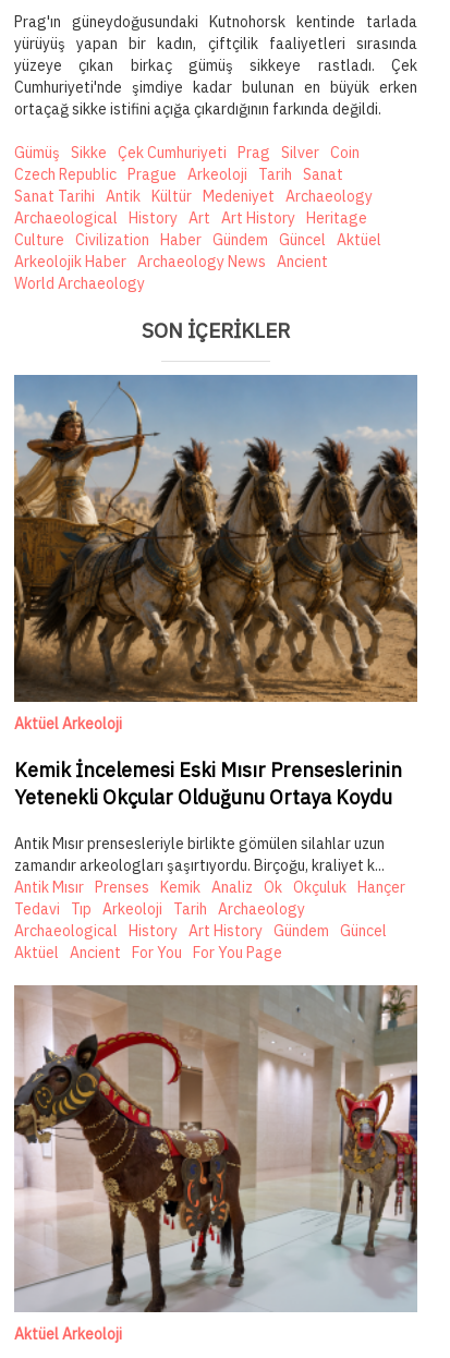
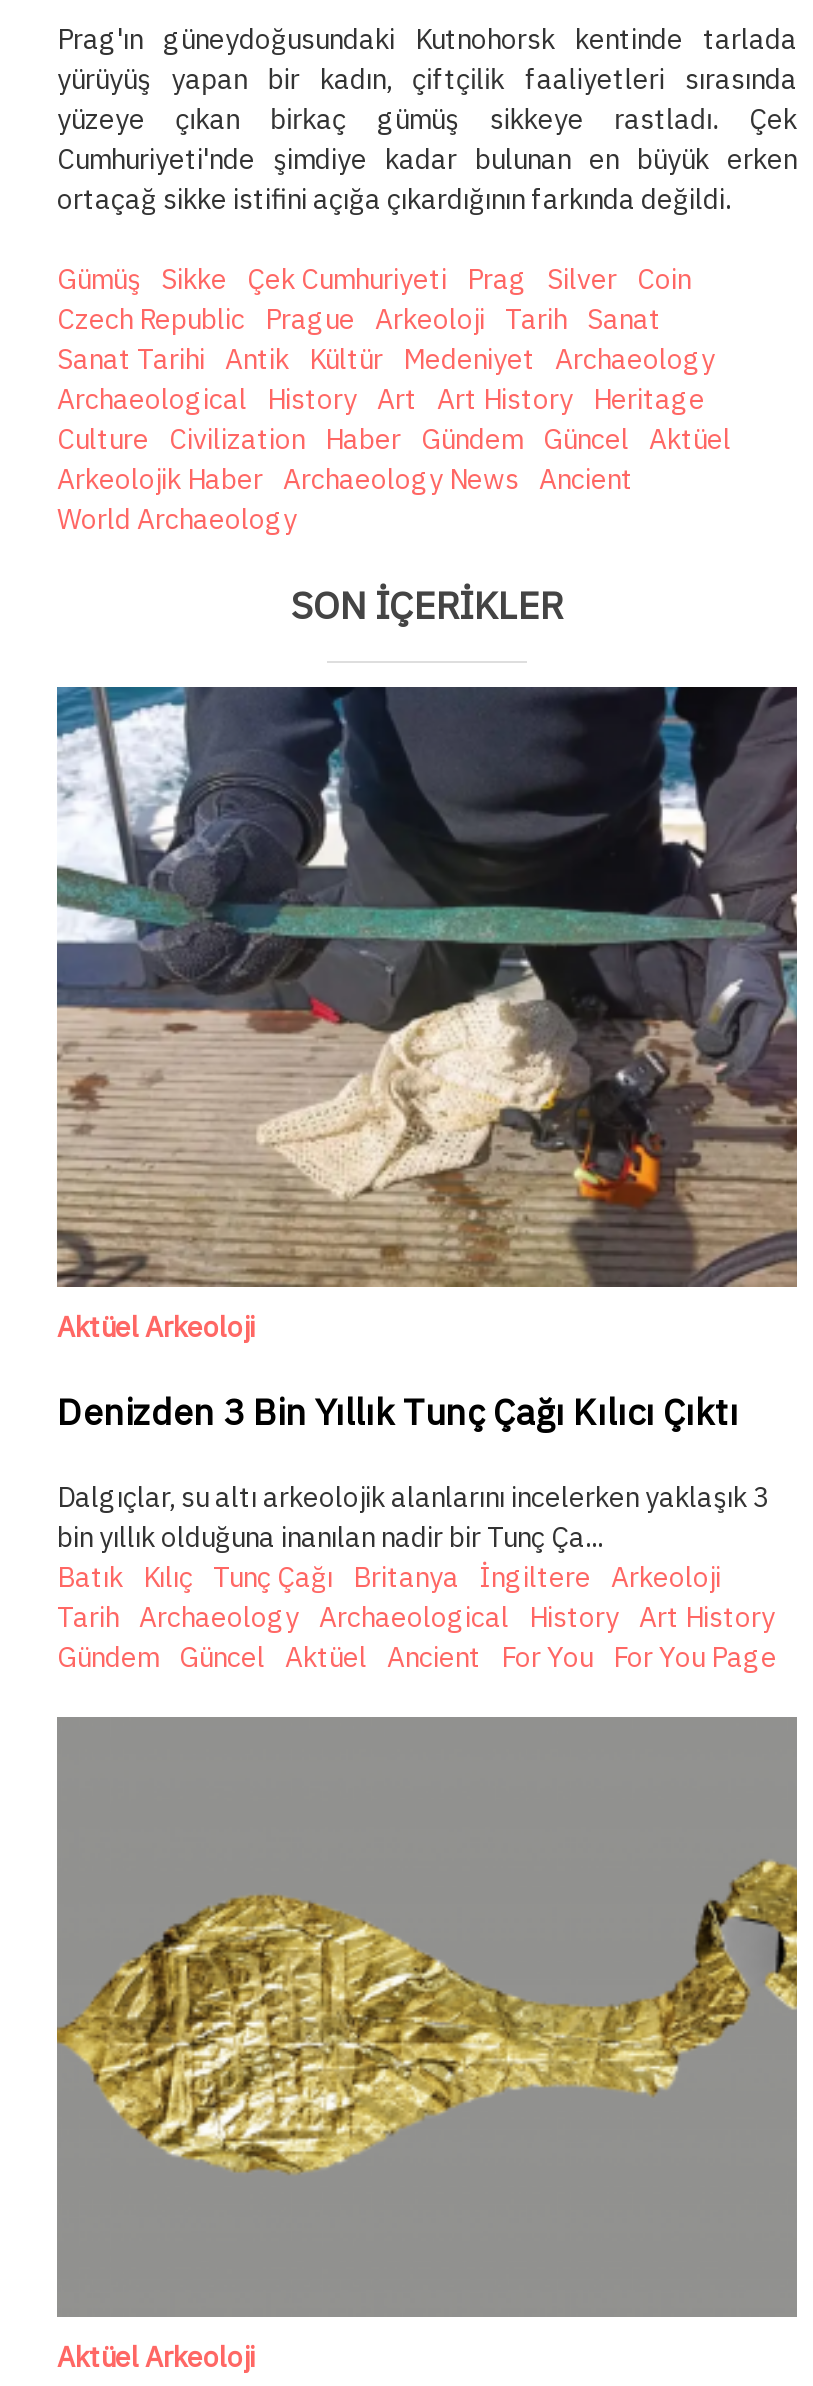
- [image]
+ [image]

- Kemik İncelemesi Eski Mısır Prenseslerinin
- Yetenekli Okçular Olduğunu Ortaya Koydu
+ Denizden 3 Bin Yıllık Tunç Çağı Kılıcı Çıktı

- Antik Mısır prensesleriyle birlikte gömülen silahlar uzun
- zamandır arkeologları şaşırtıyordu. Birçoğu, kraliyet k...
- Antik Mısır Prenses Kemik Analiz Ok Okçuluk Hançer
- Tedavi Tıp Arkeoloji Tarih Archaeology
- Archaeological History Art History Gündem Güncel
- Aktüel Ancient For You For You Page
+ Dalgıçlar, su altı arkeolojik alanlarını incelerken yaklaşık 3
+ bin yıllık olduğuna inanılan nadir bir Tunç Ça...
+ Batık Kılıç Tunç Çağı Britanya İngiltere Arkeoloji
+ Tarih Archaeology Archaeological History Art History
+ Gündem Güncel Aktüel Ancient For You For You Page

- [image]
+ [image]
